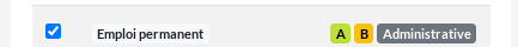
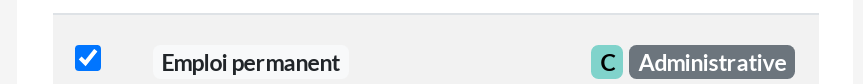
- A
- B
+ C
